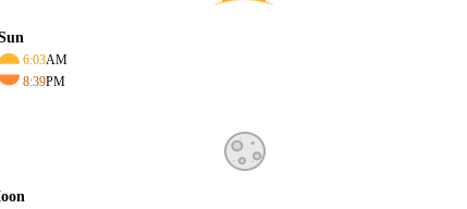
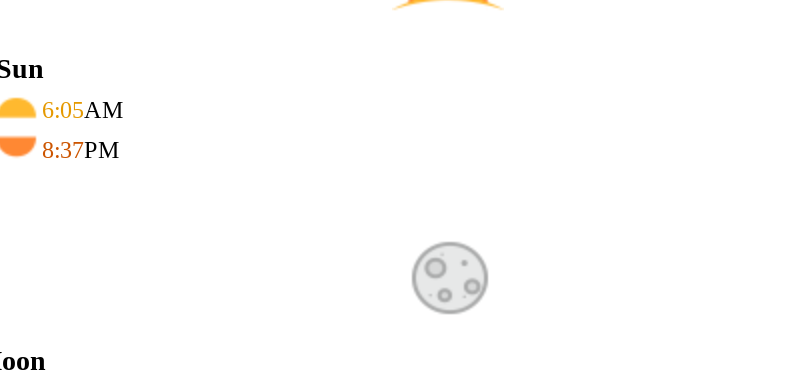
- 6:03AM
+ 6:05AM

- 8:39PM
+ 8:37PM
